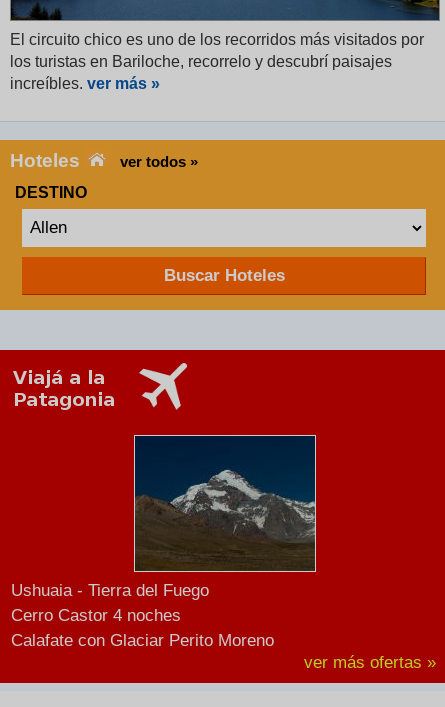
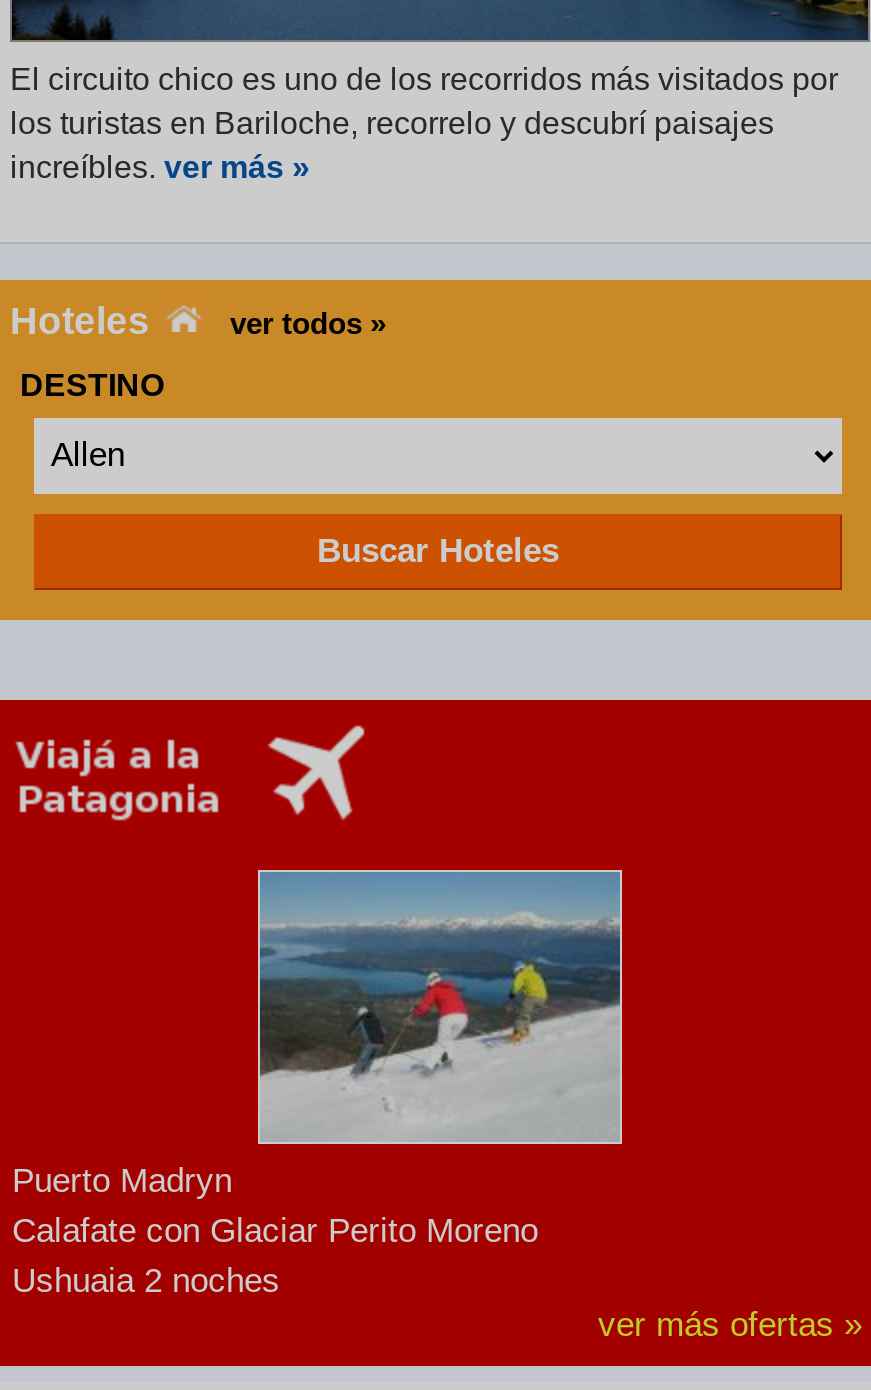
- [image]
- Ushuaia - Tierra del Fuego
- Cerro Castor 4 noches
+ [image]
+ Puerto Madryn

moved up: Calafate con Glaciar Perito Moreno

+ Ushuaia 2 noches
